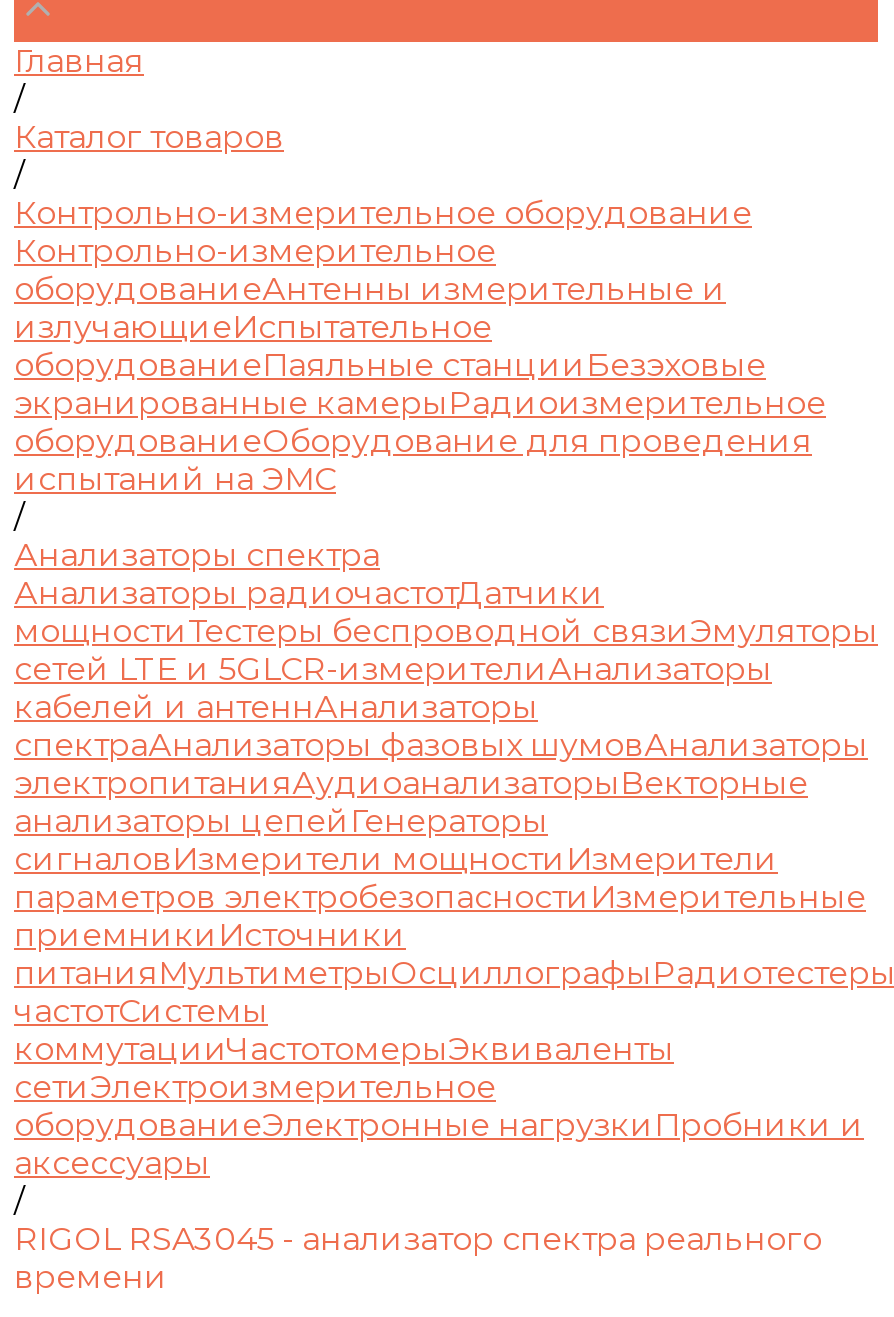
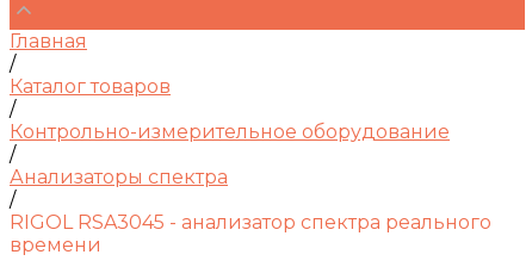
- Контрольно-измерительное
- оборудованиеАнтенны измерительные и
- излучающиеИспытательное
- оборудованиеПаяльные станции Безэховые
- экранированные камеры Радиоизмерительное
- оборудованиеОборудование для проведения
- испытаний на ЭМС

- Анализаторы радиочастотДатчики
- мощности Тестеры беспроводной связи Эмуляторы
- сетей LTE и 5G LCR-измерители Анализаторы
- кабелей и антеннАнализаторы
- спектраАнализаторы фазовых шумовАнализаторы
- электропитанияАудиоанализаторы Векторные
- анализаторы цепей Генераторы
- сигналов Измерители мощности Измерители
- параметров электробезопасности Измерительные
- приемники Источники
- питания МультиметрыОсциллографы Радиотестеры
- частотСистемы
- коммутацииЧастотомерыЭквиваленты
- сети Электроизмерительное
- оборудованиеЭлектронные нагрузки Пробники и
- аксессуары
